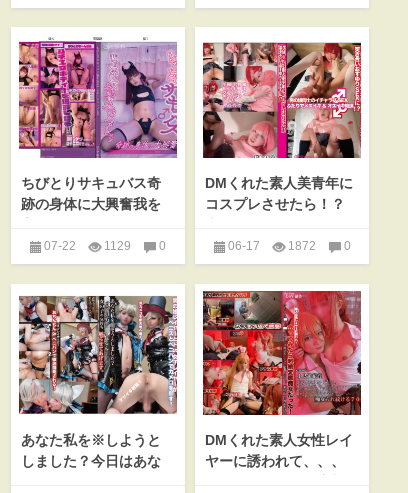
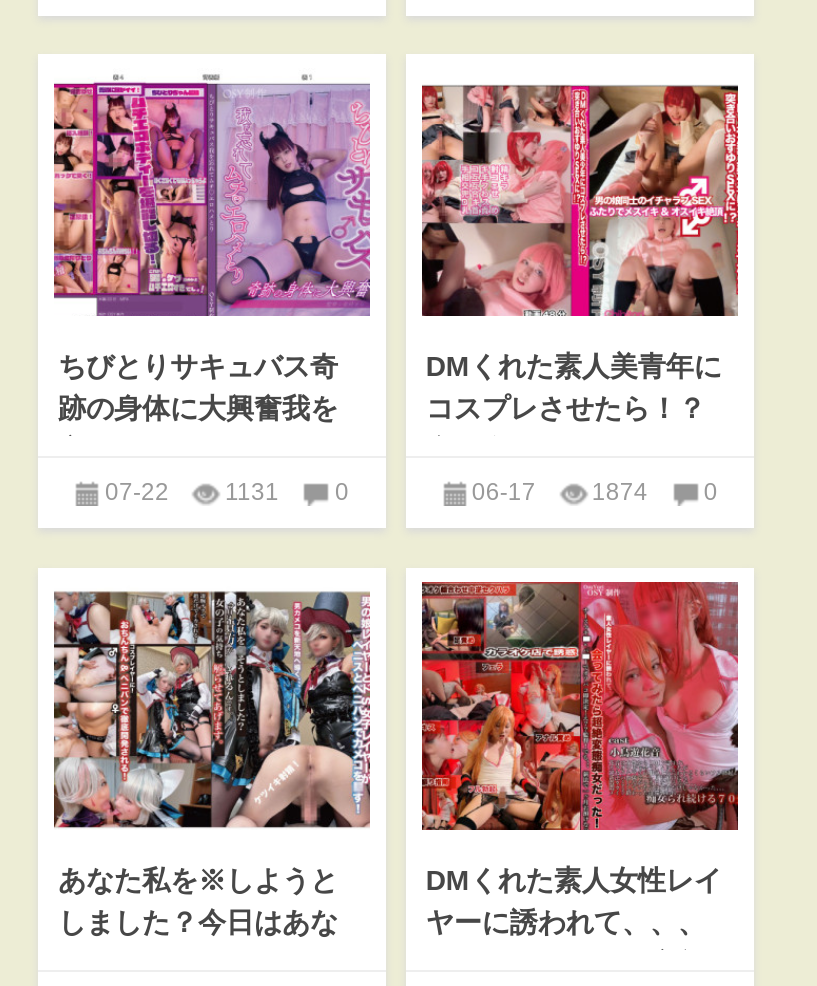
- 1129
+ 1131

- 1872
+ 1874
